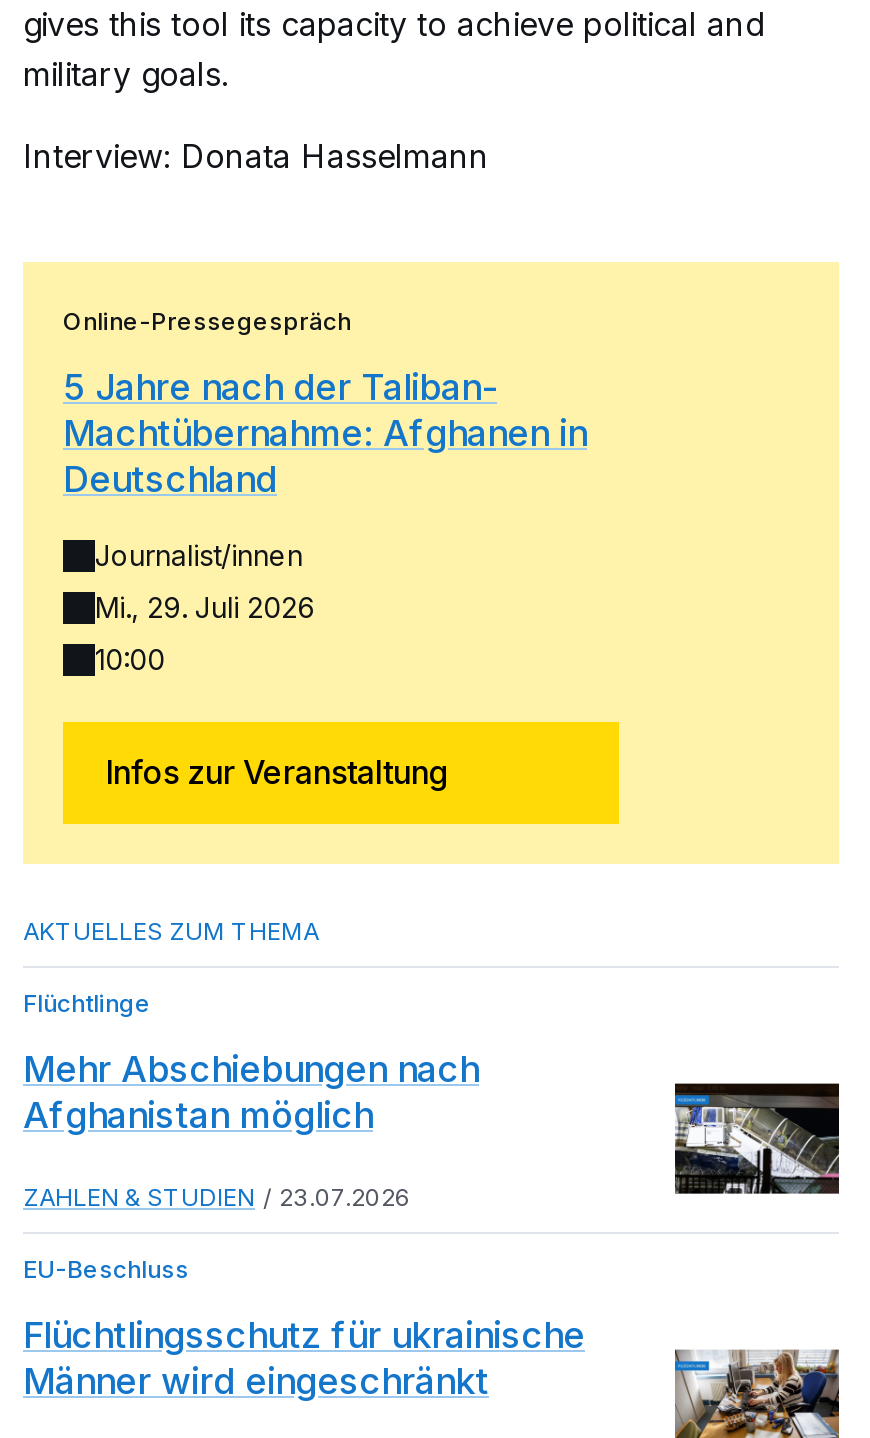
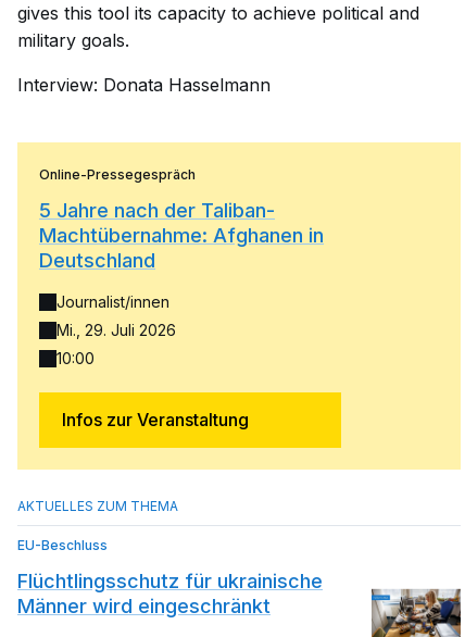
- Flüchtlinge
- Mehr Abschiebungen nach
- Afghanistan möglich
- ZAHLEN & STUDIEN
- 23.07.2026

- [image]
